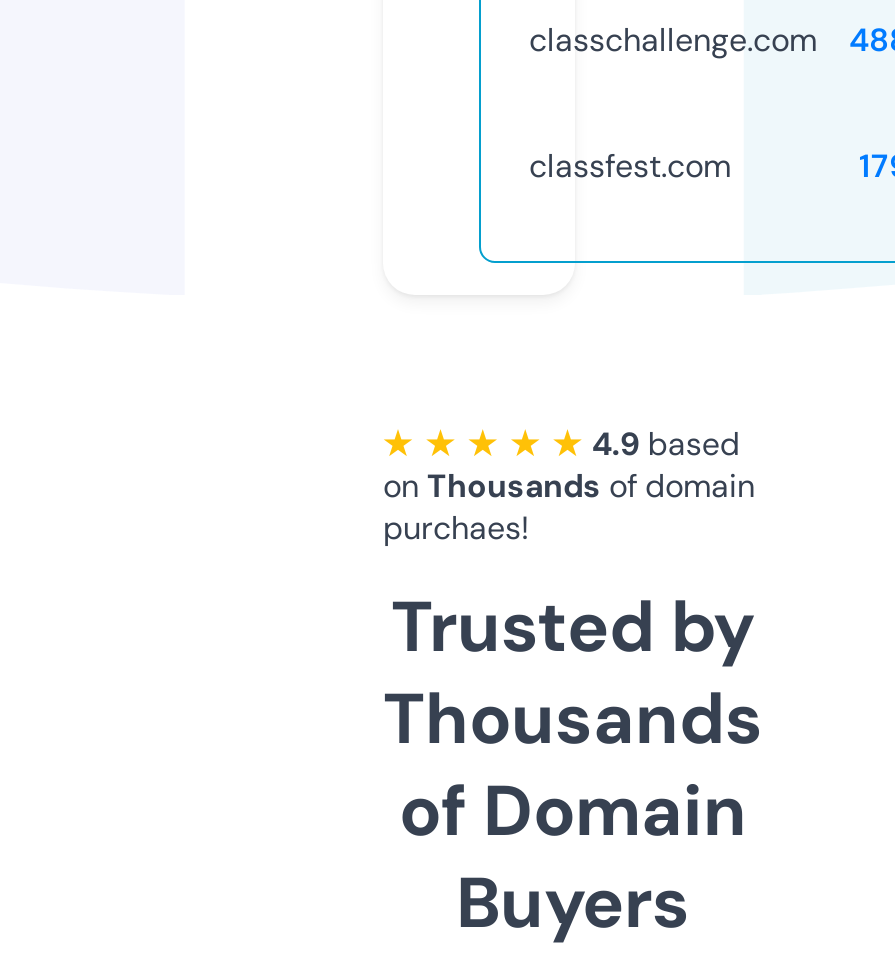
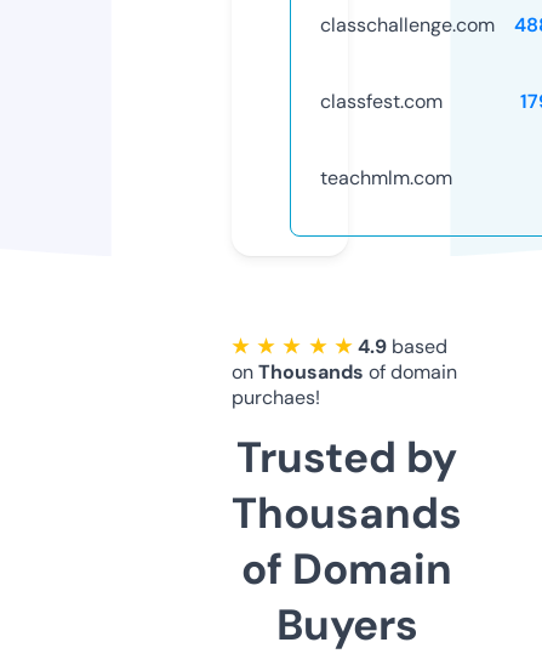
+ teachmlm.com
